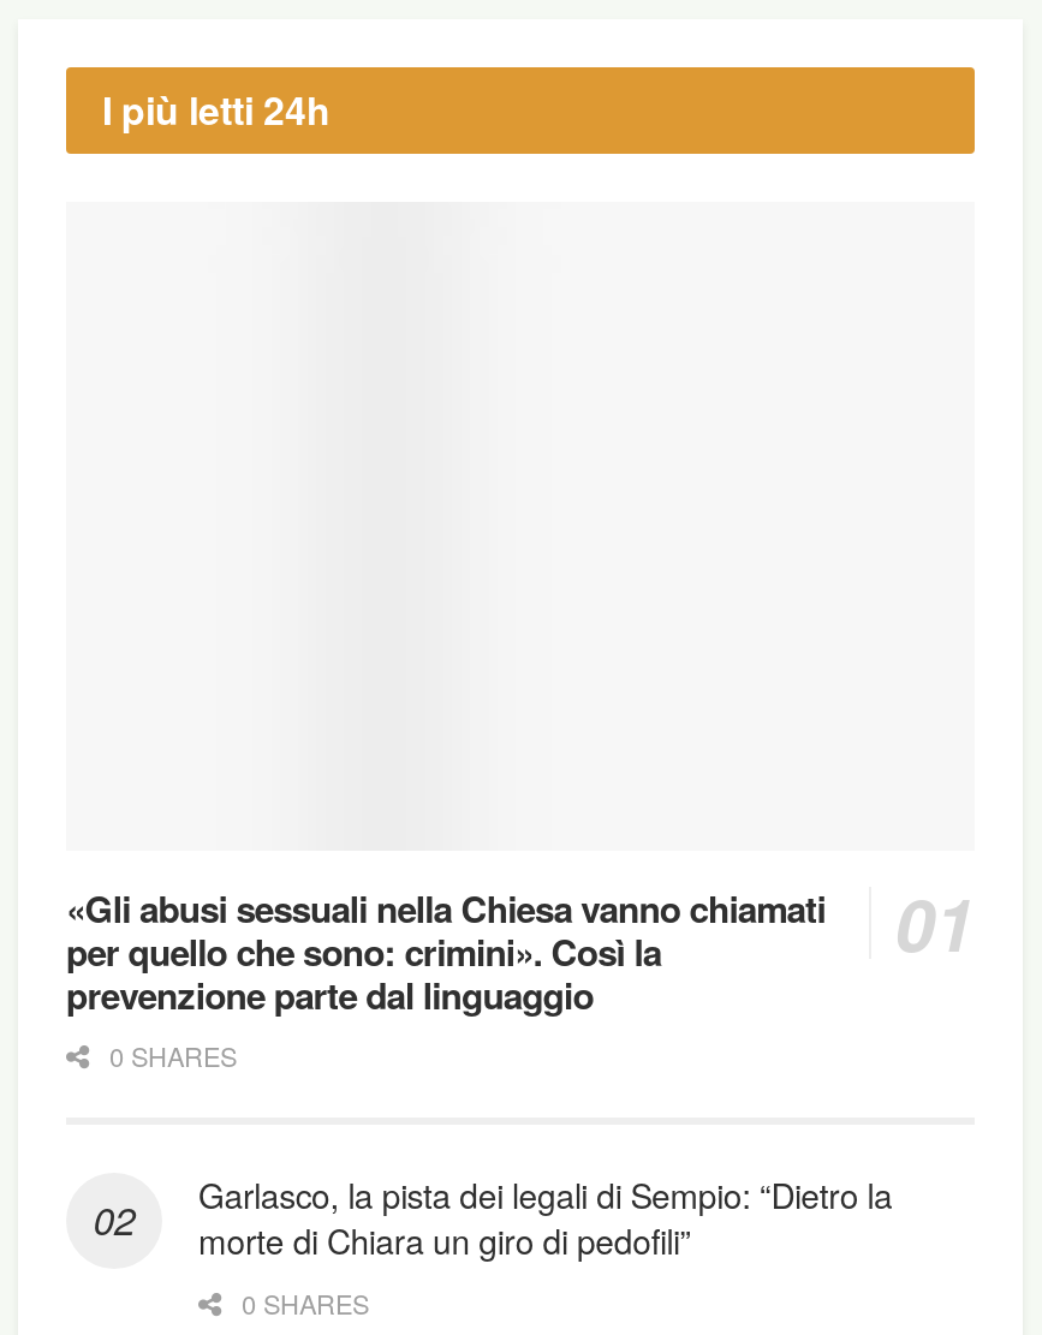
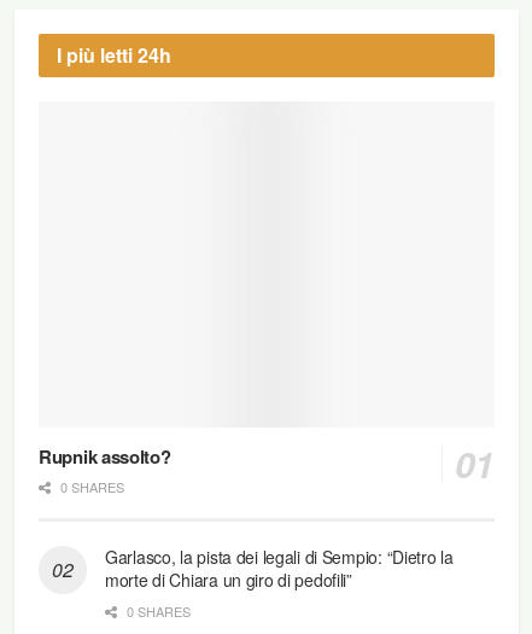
- «Gli abusi sessuali nella Chiesa vanno chiamati
- per quello che sono: crimini». Così la
- prevenzione parte dal linguaggio
+ Rupnik assolto?
